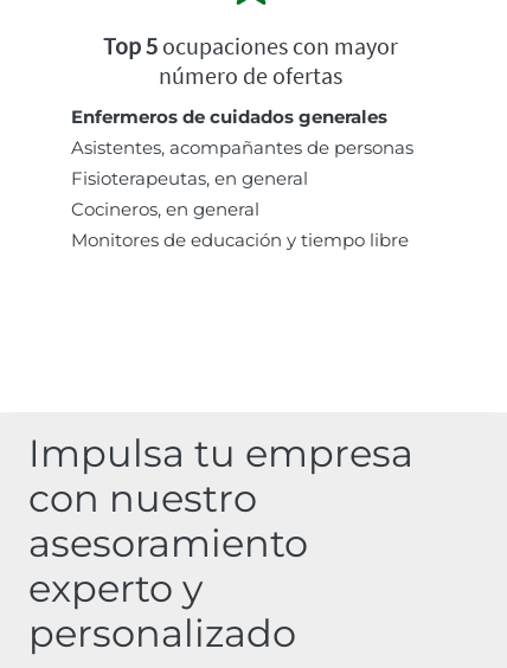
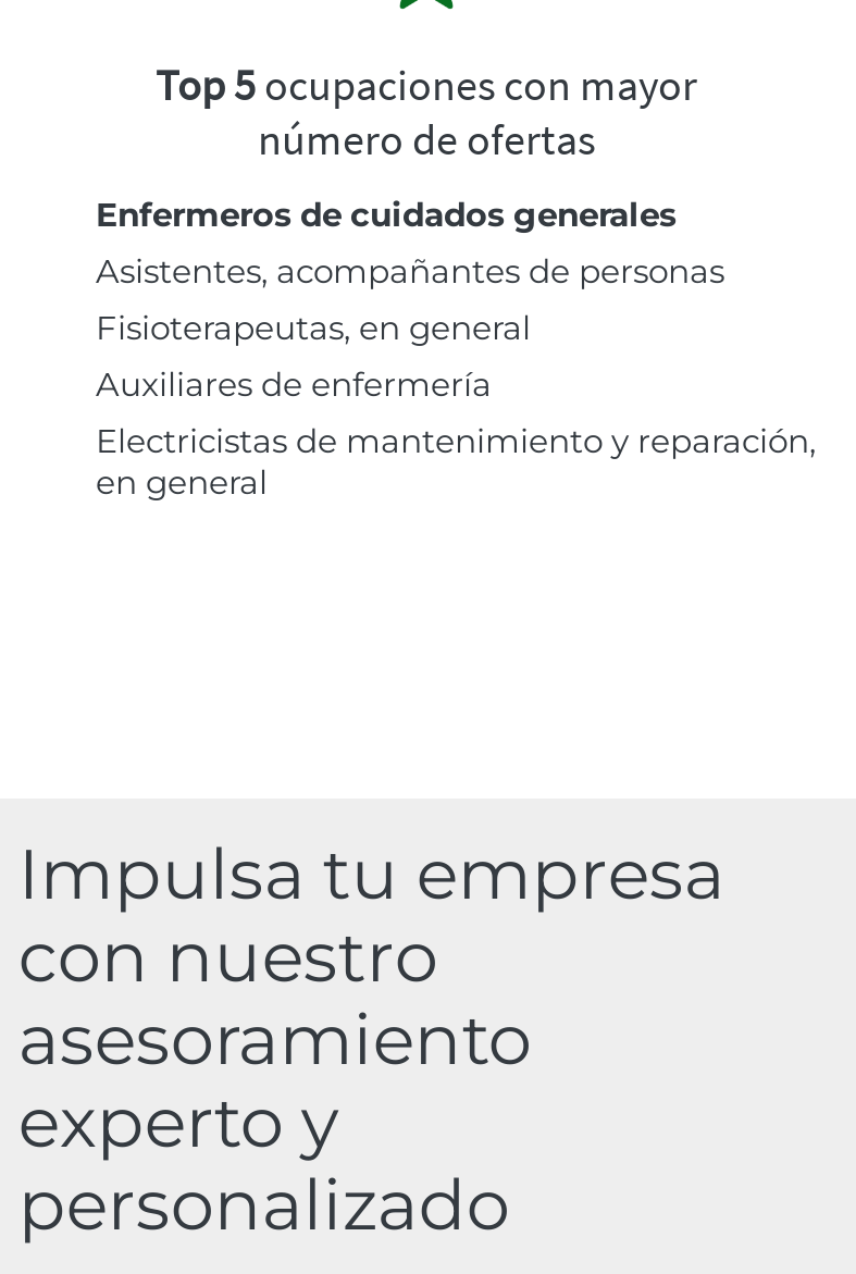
- Cocineros, en general
- Monitores de educación y tiempo libre
+ Auxiliares de enfermería
+ Electricistas de mantenimiento y reparación,
+ en general
